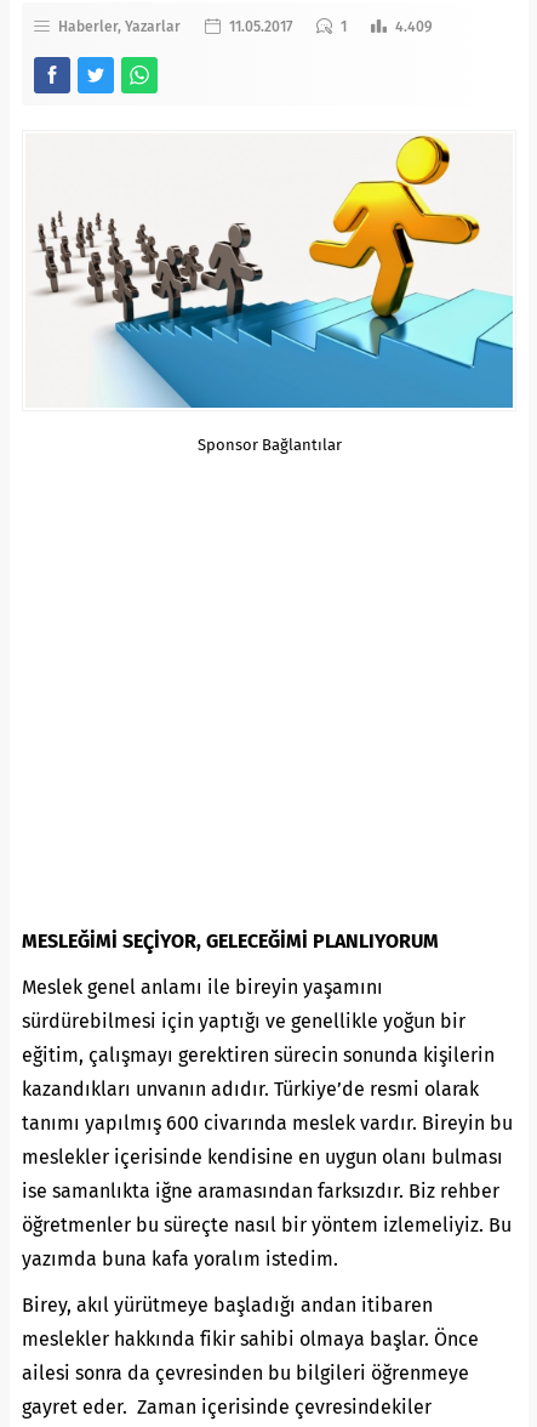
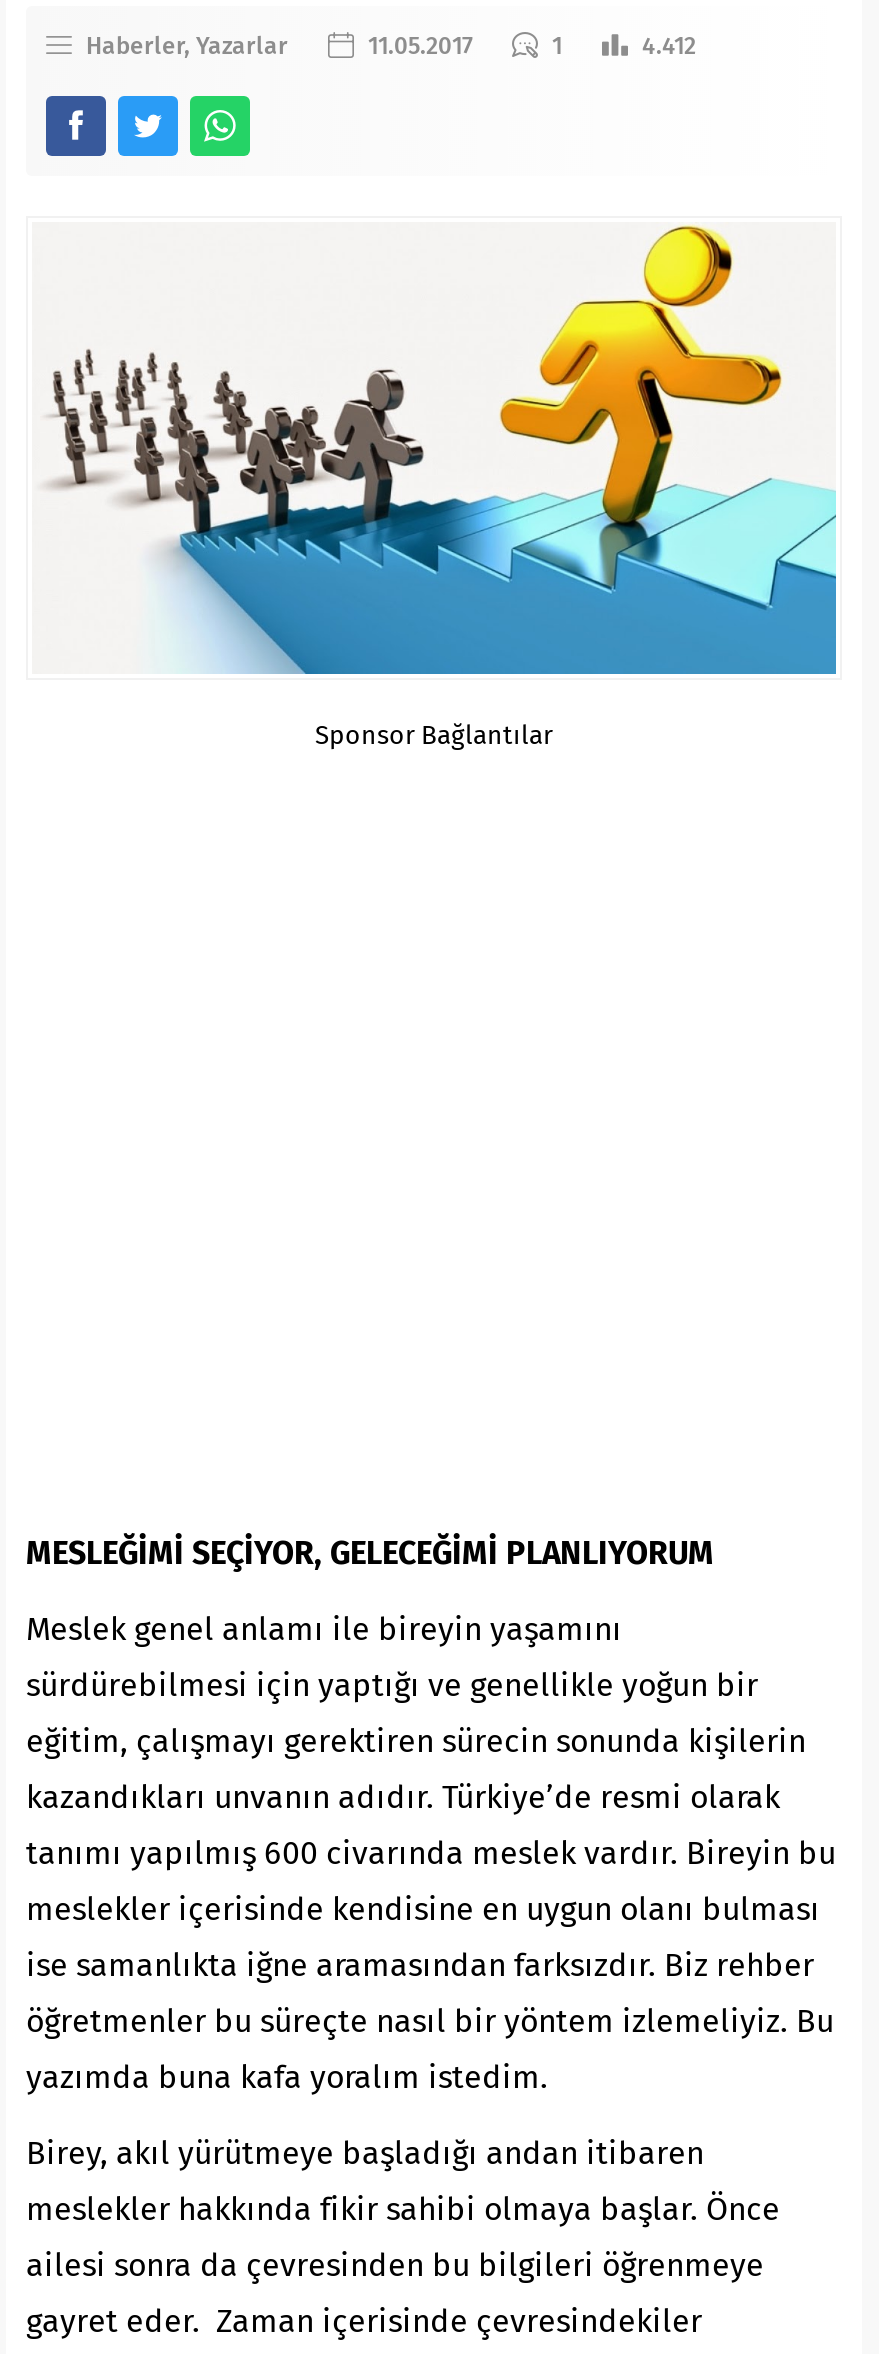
- 4.409
+ 4.412
